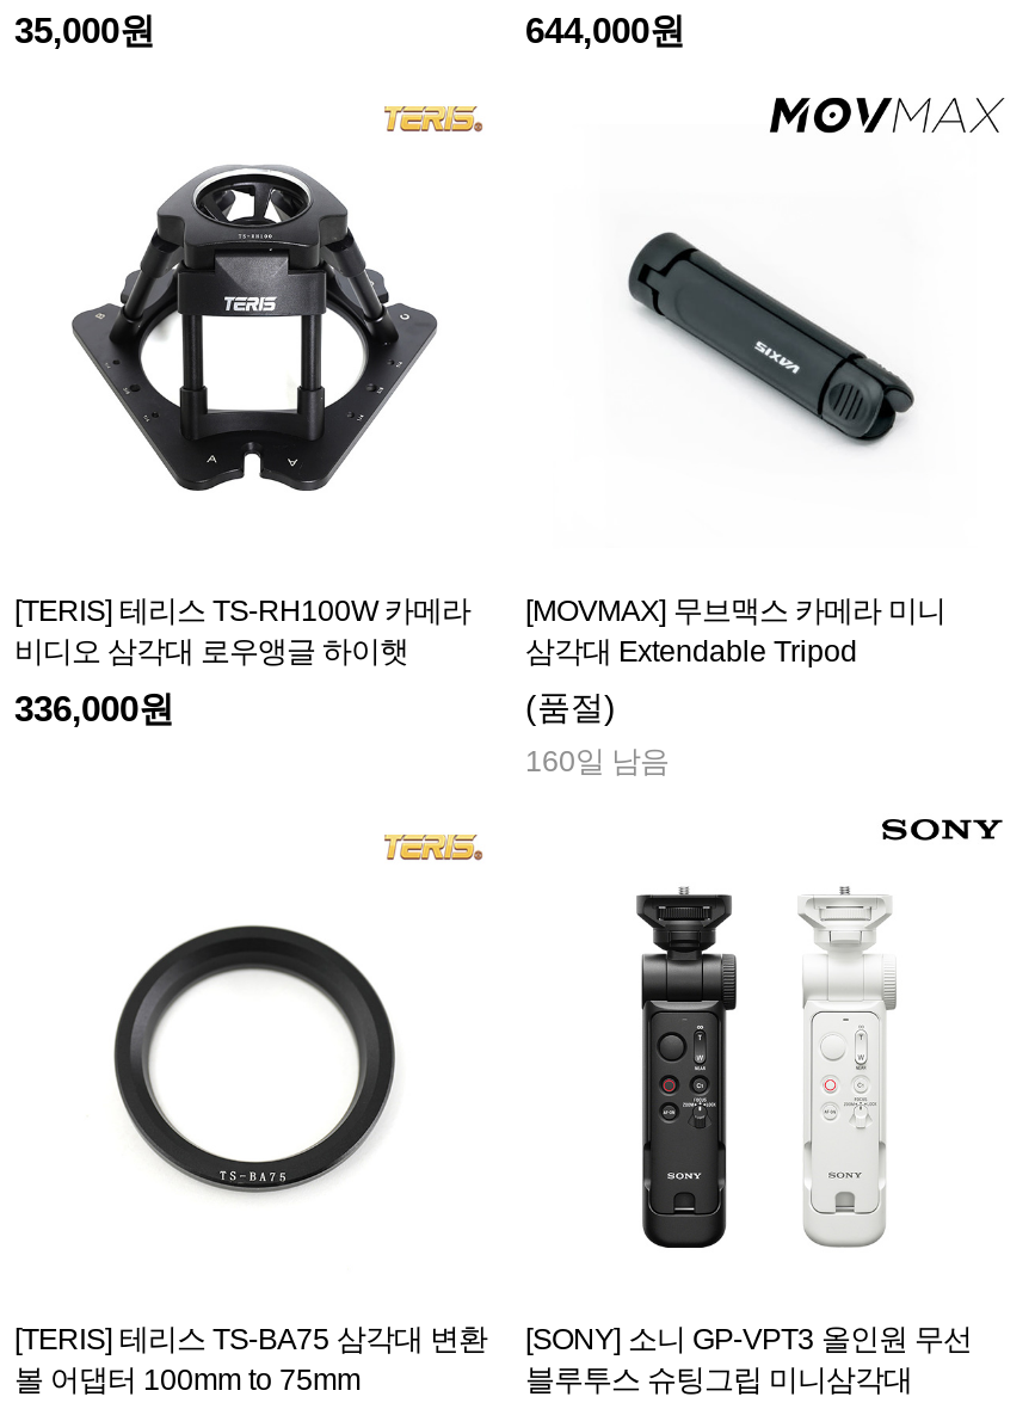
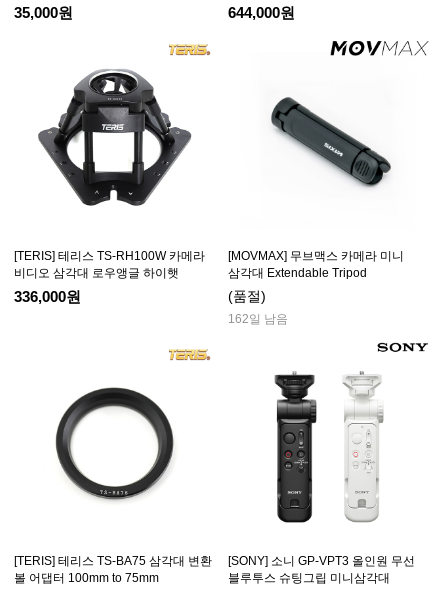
- 160일 남음
+ 162일 남음
